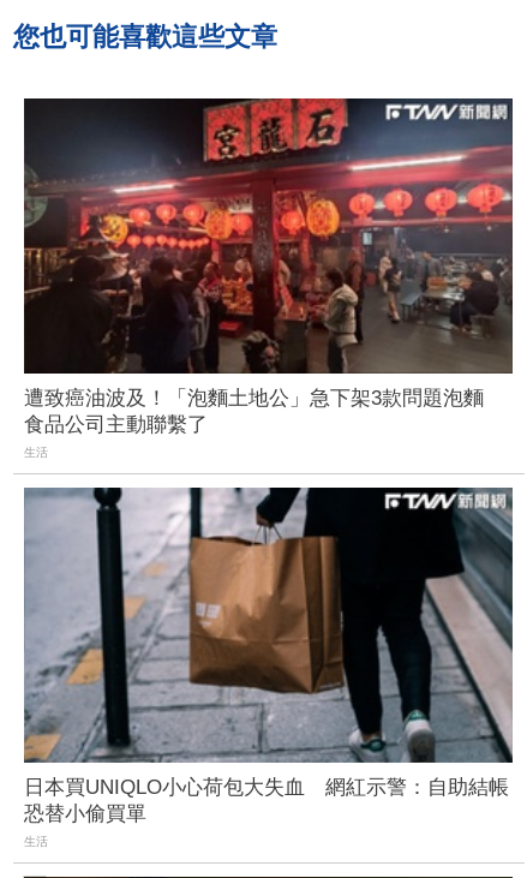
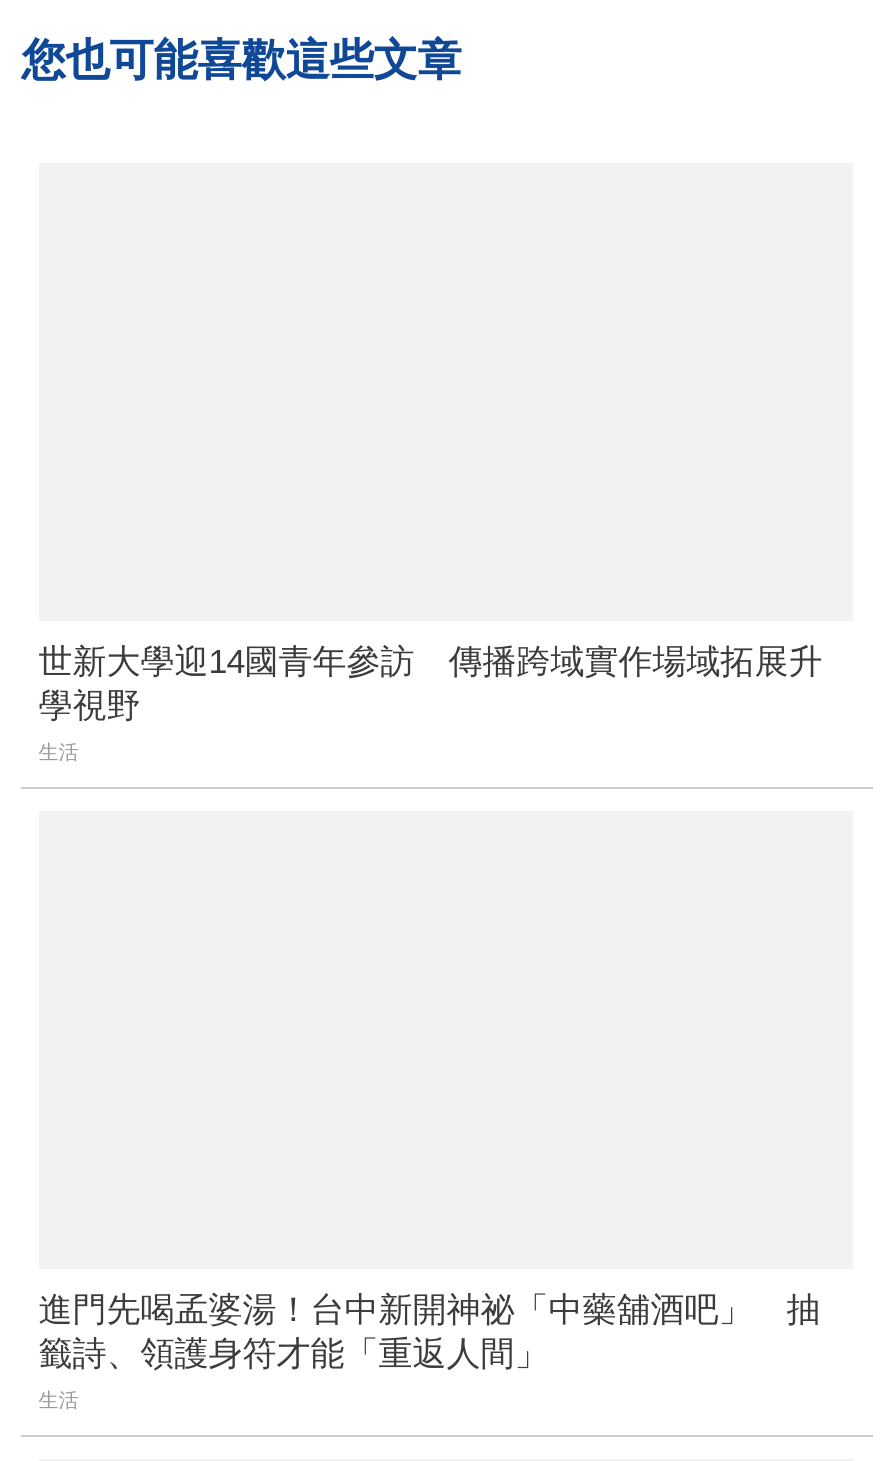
- [image]

- 遭致癌油波及！「泡麵土地公」急下架3款問題泡麵
- 食品公司主動聯繫了
+ 世新大學迎14國青年參訪 傳播跨域實作場域拓展升
+ 學視野

- [image]

- 日本買UNIQLO小心荷包大失血 網紅示警：自助結帳
- 恐替小偷買單
+ 進門先喝孟婆湯！台中新開神祕「中藥舖酒吧」 抽
+ 籤詩、領護身符才能「重返人間」
